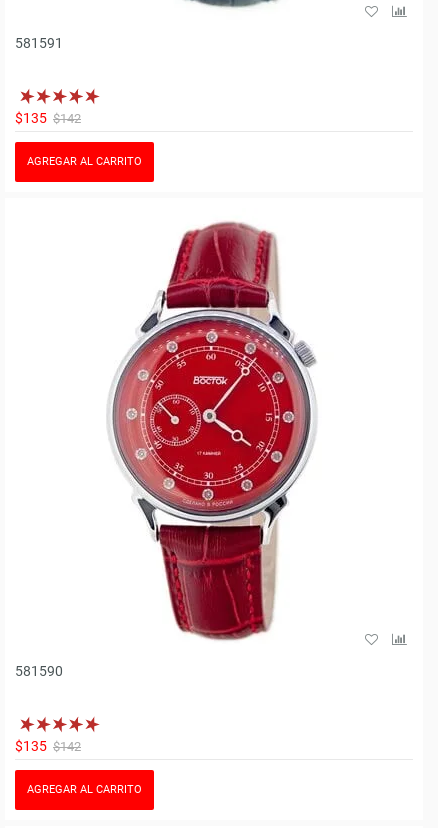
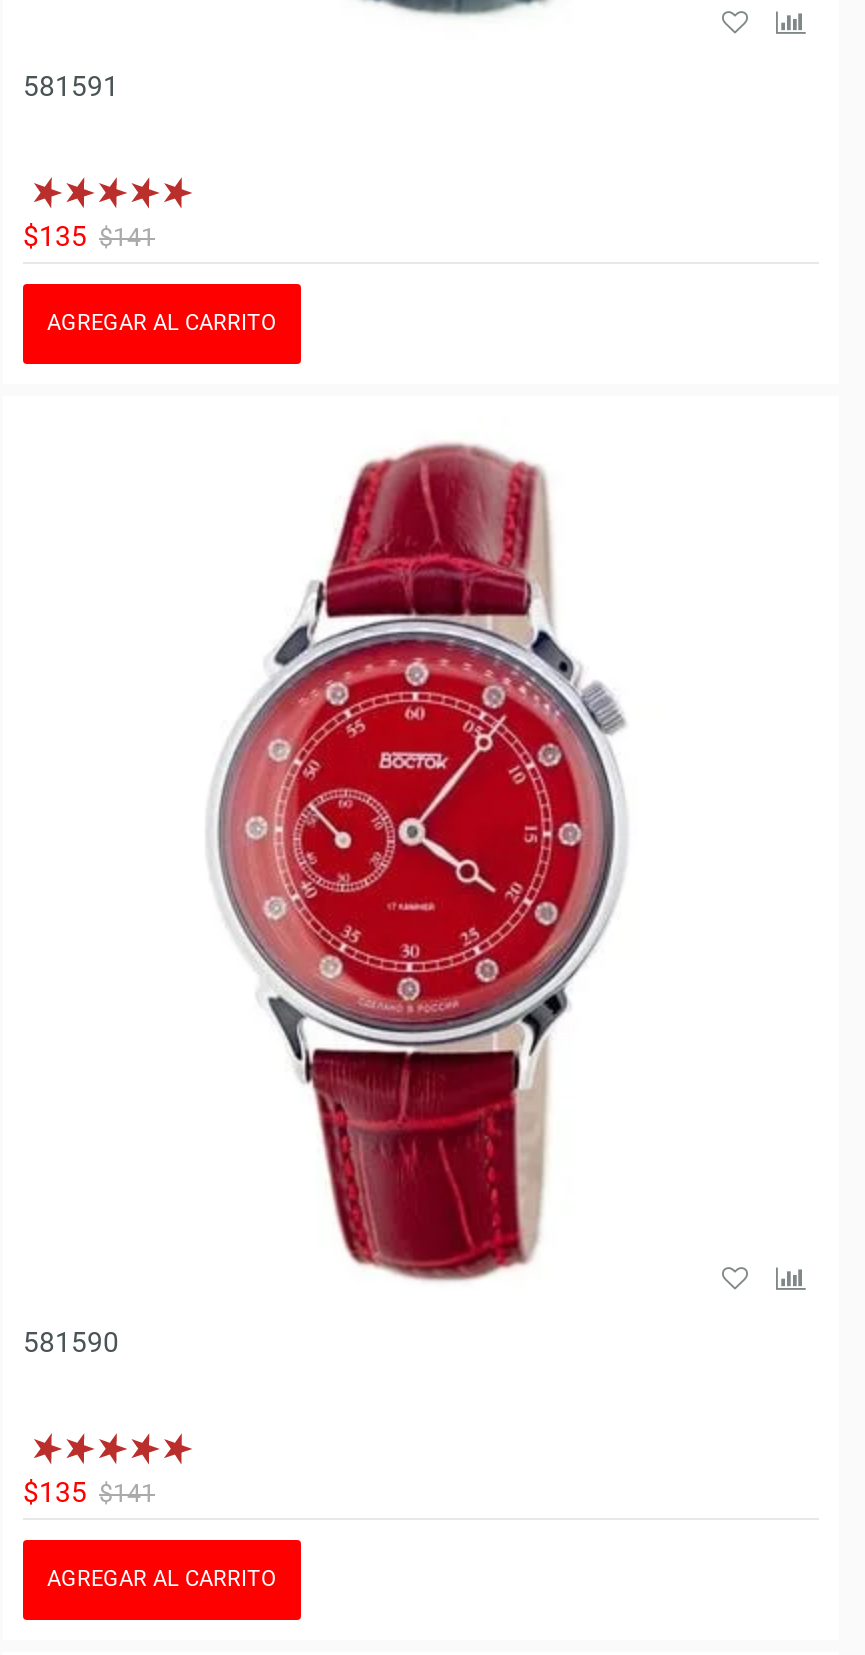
- $135 $142
+ $135 $141

- $135 $142
+ $135 $141
